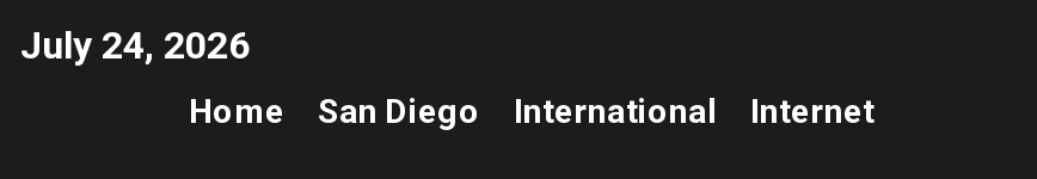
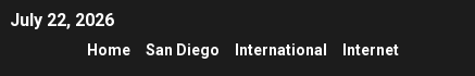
- July 24, 2026
+ July 22, 2026
